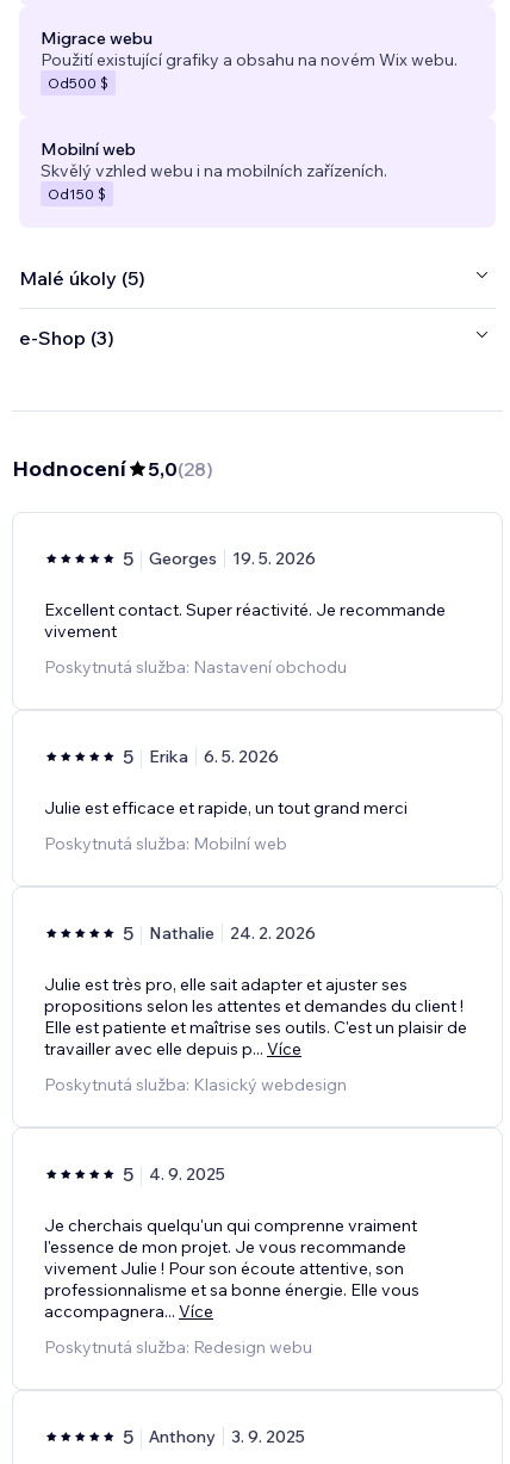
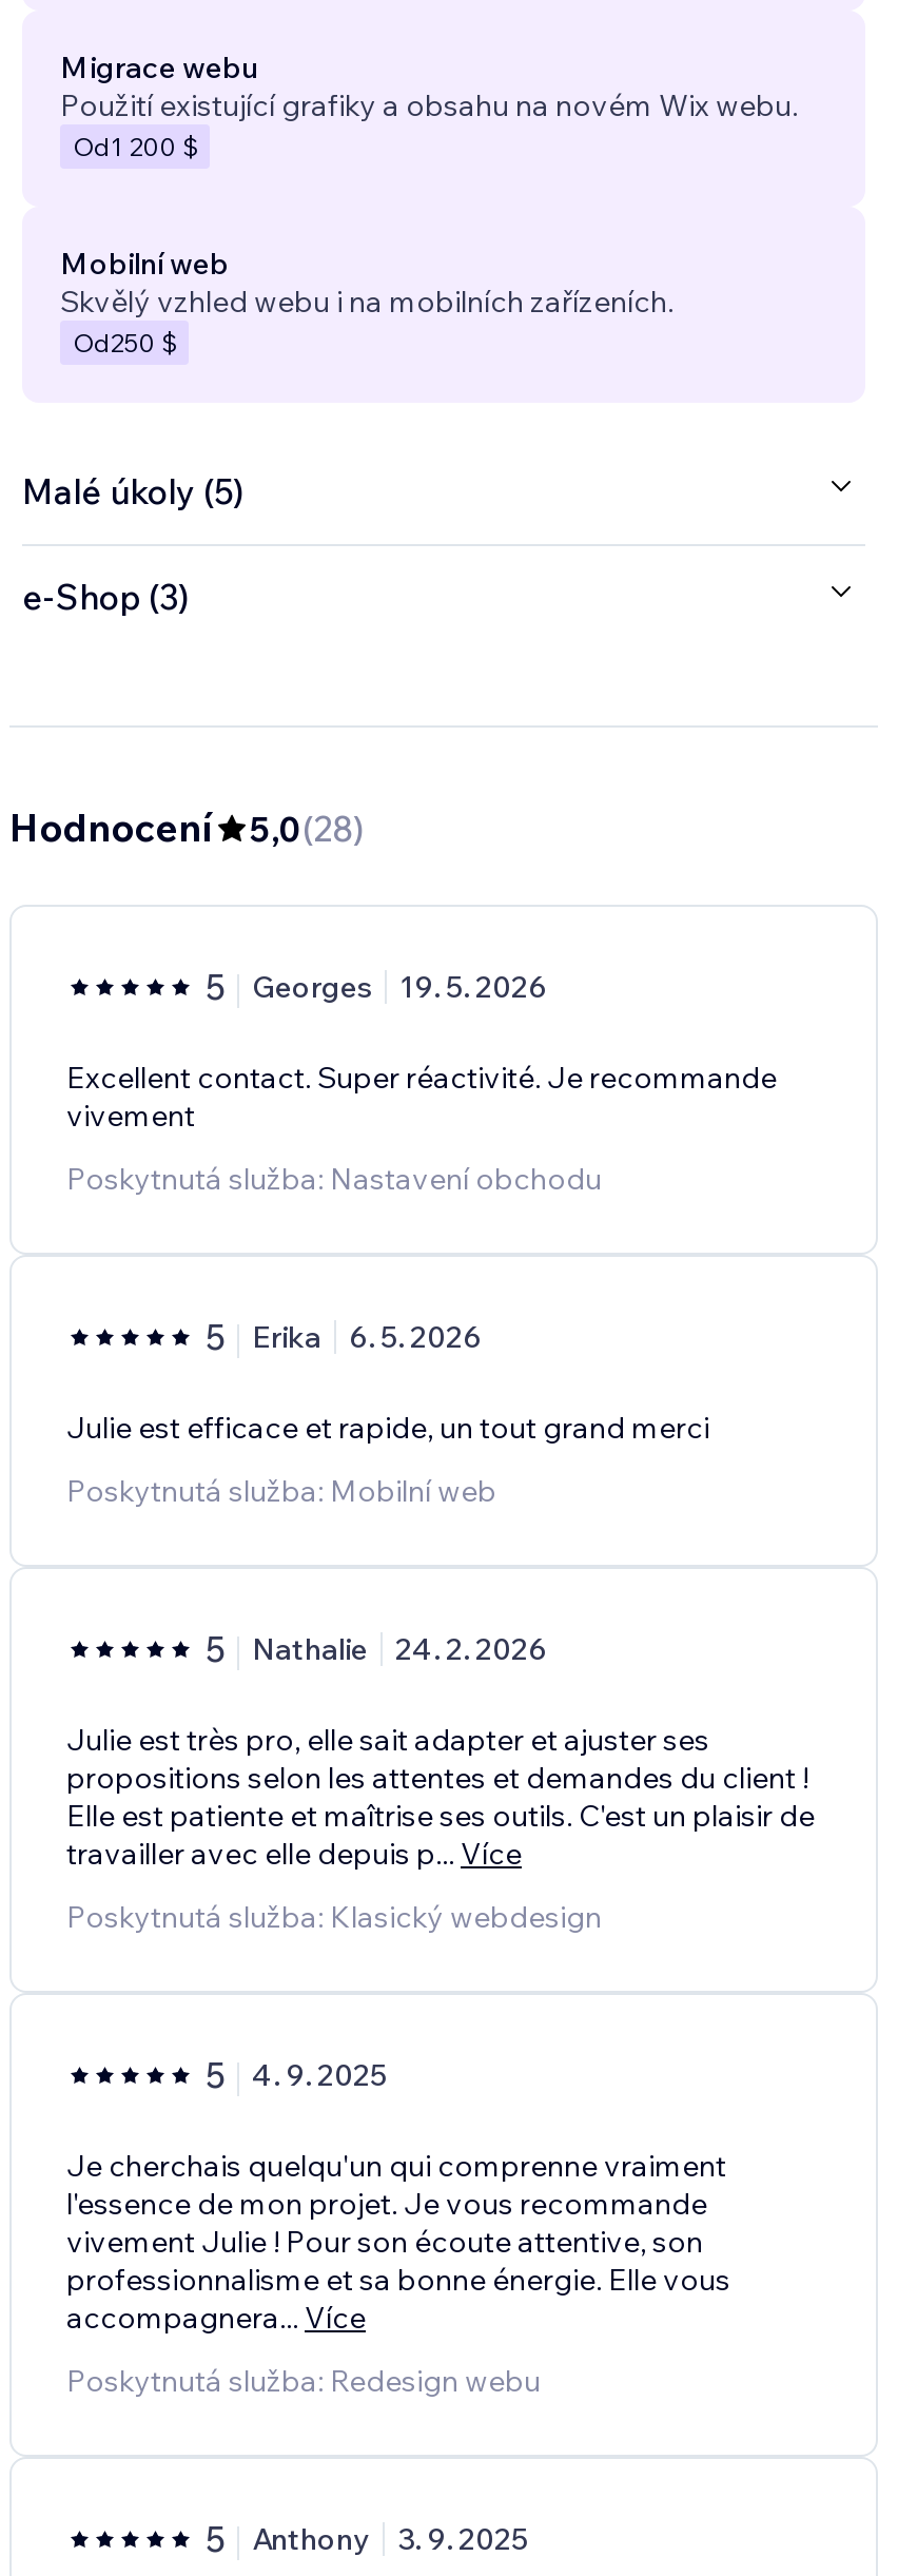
- Od500 $
+ Od1 200 $

- Od150 $
+ Od250 $
